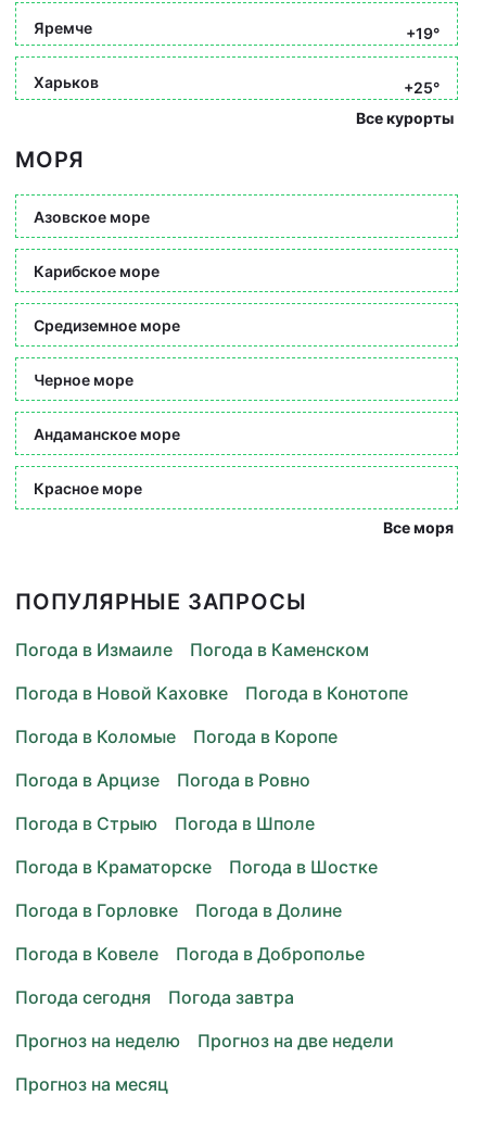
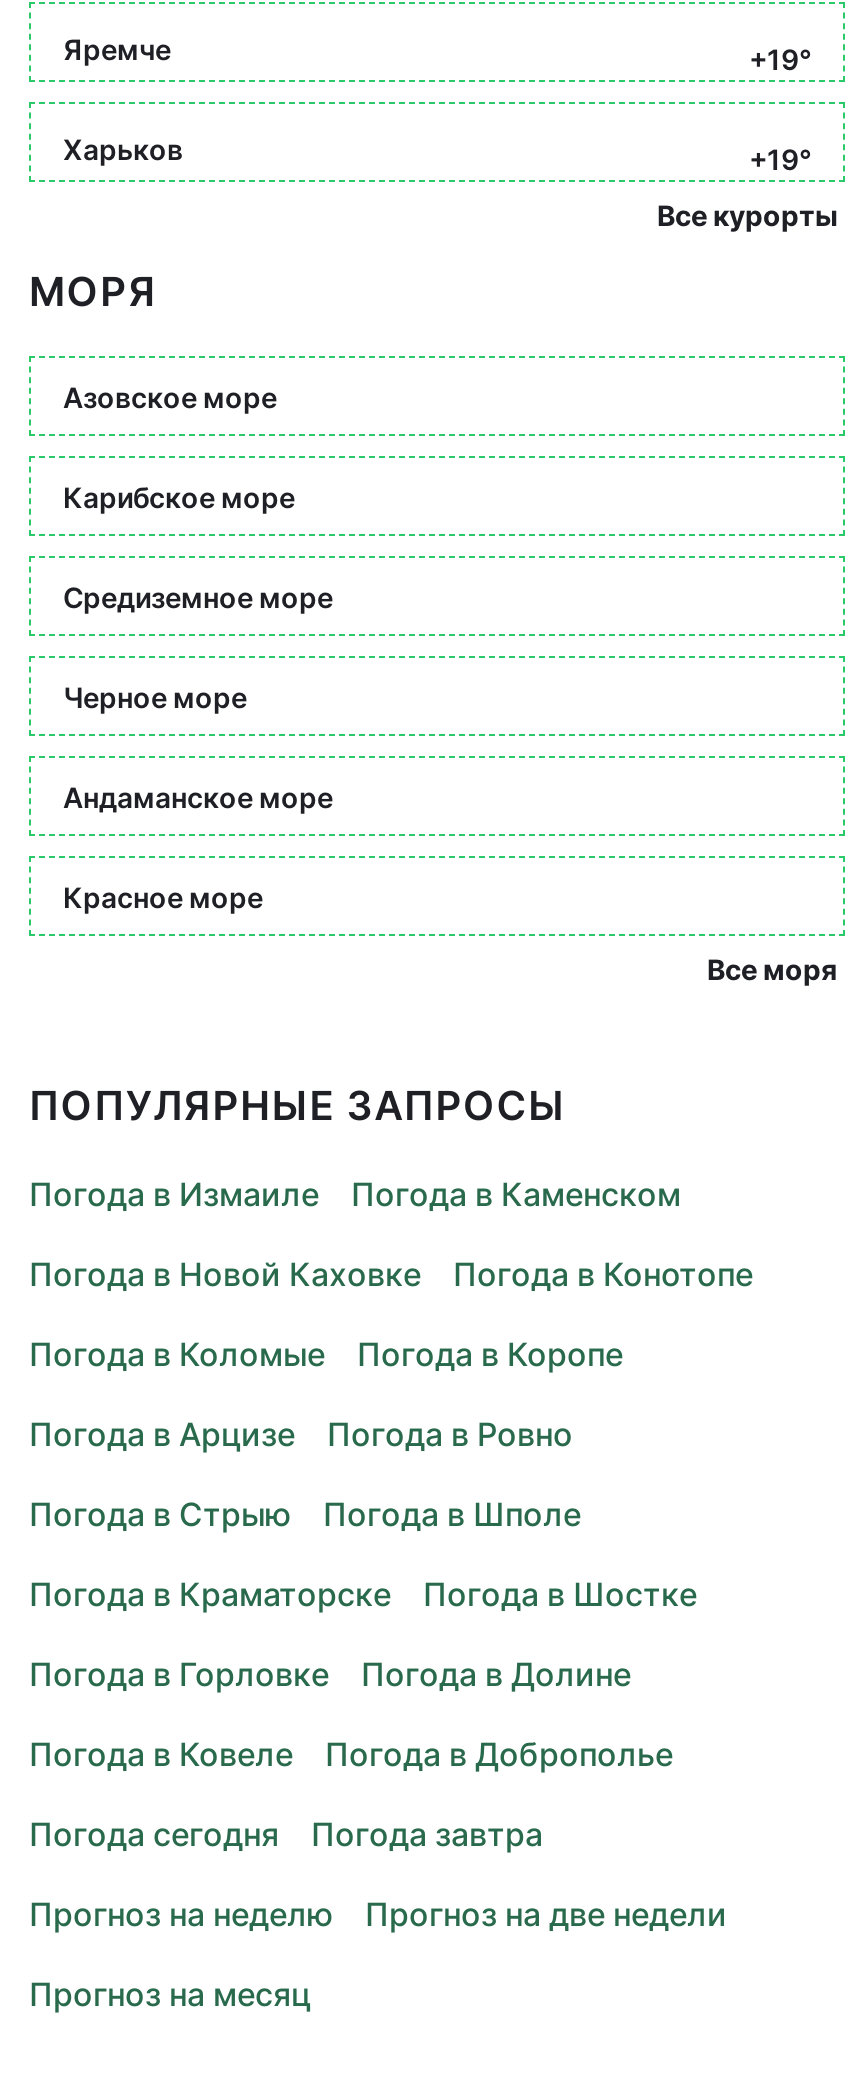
- +25°
+ +19°
